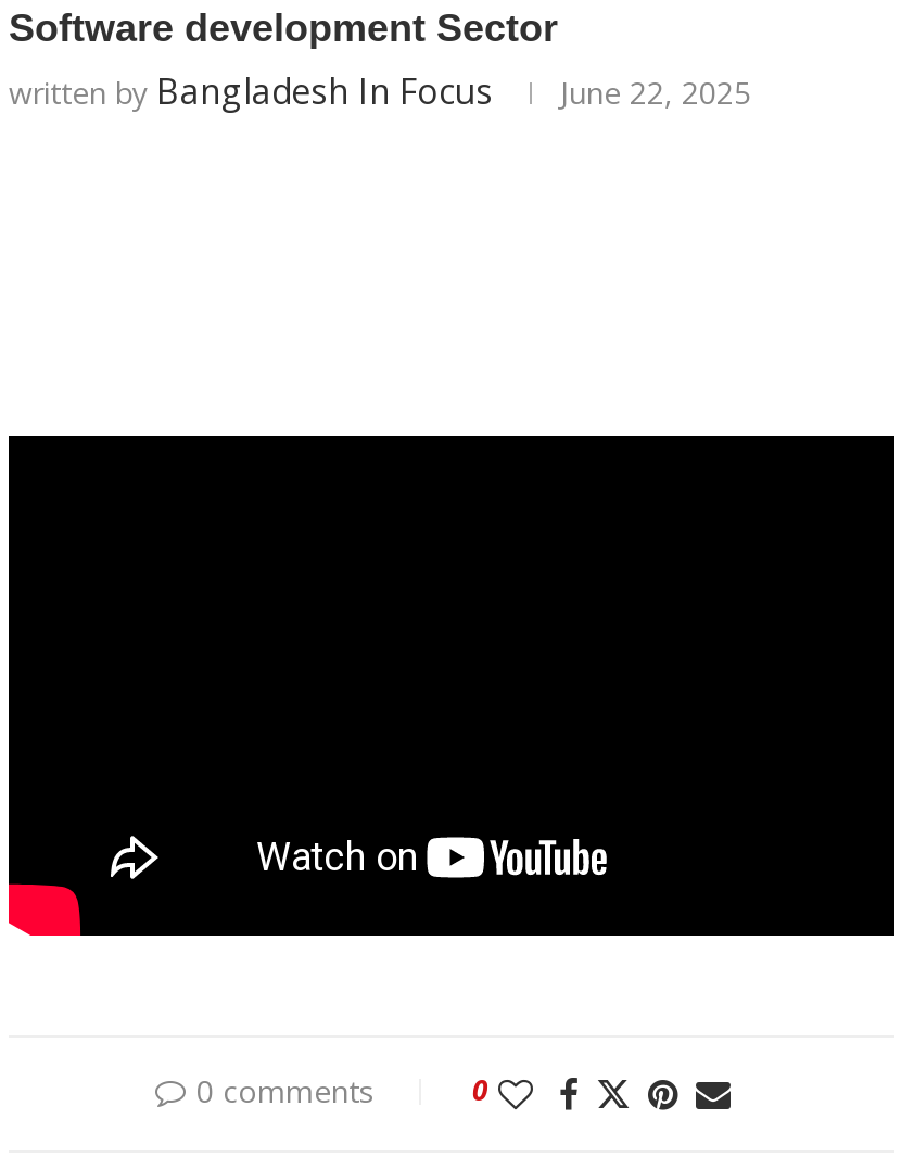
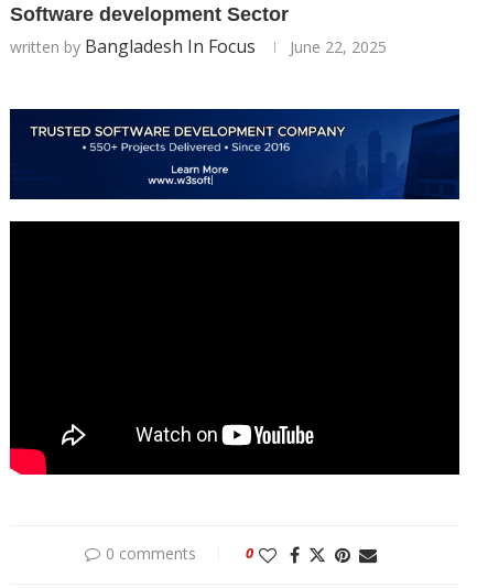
+ [image]
